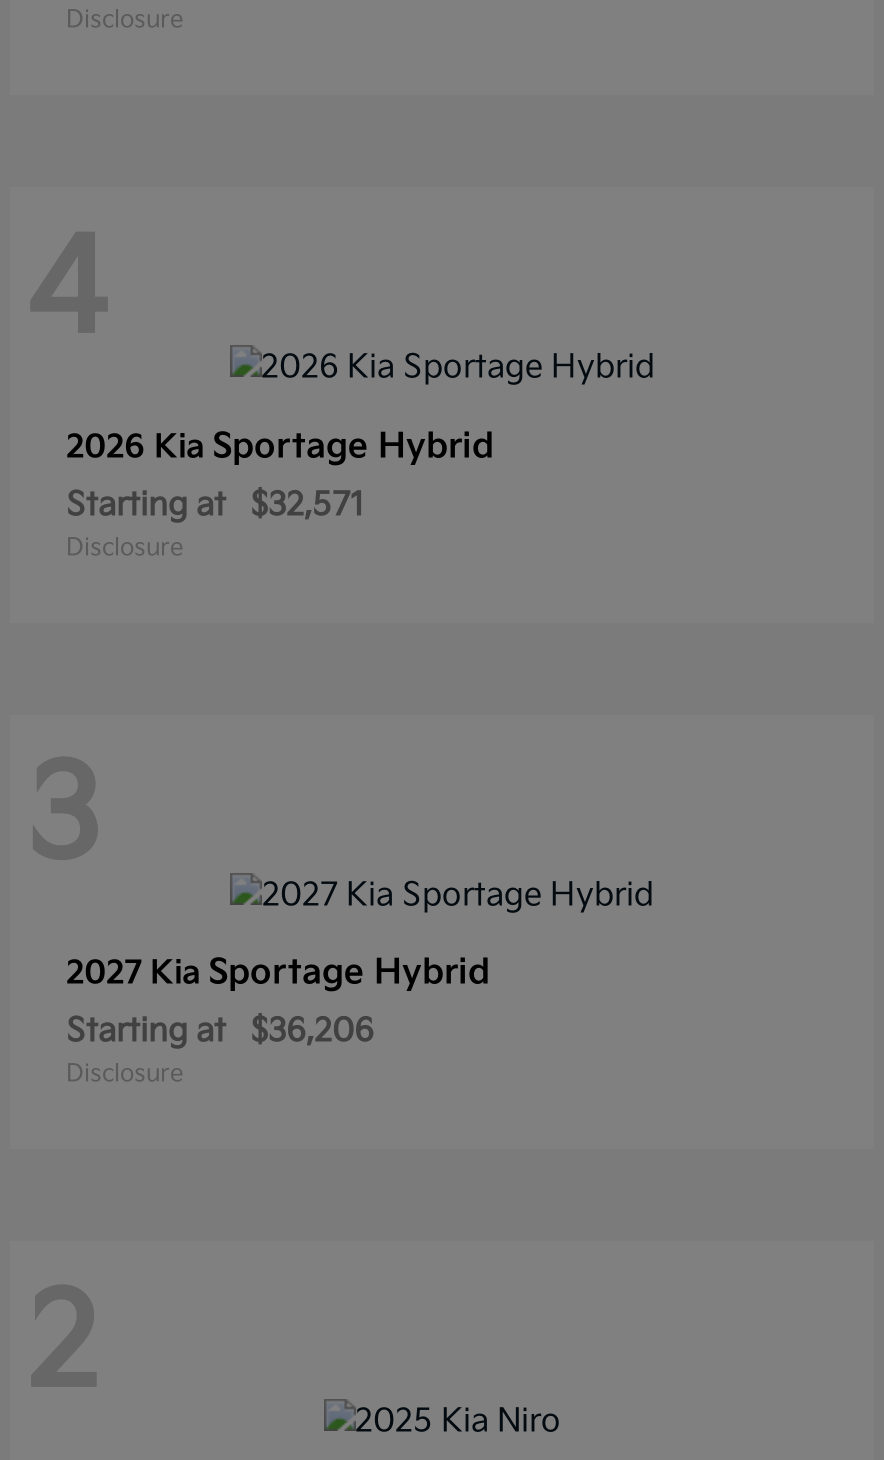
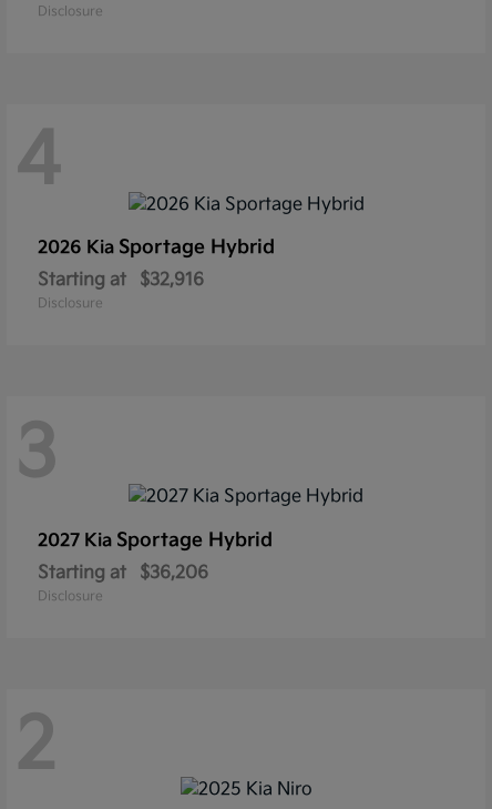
- Starting at $32,571
+ Starting at $32,916
